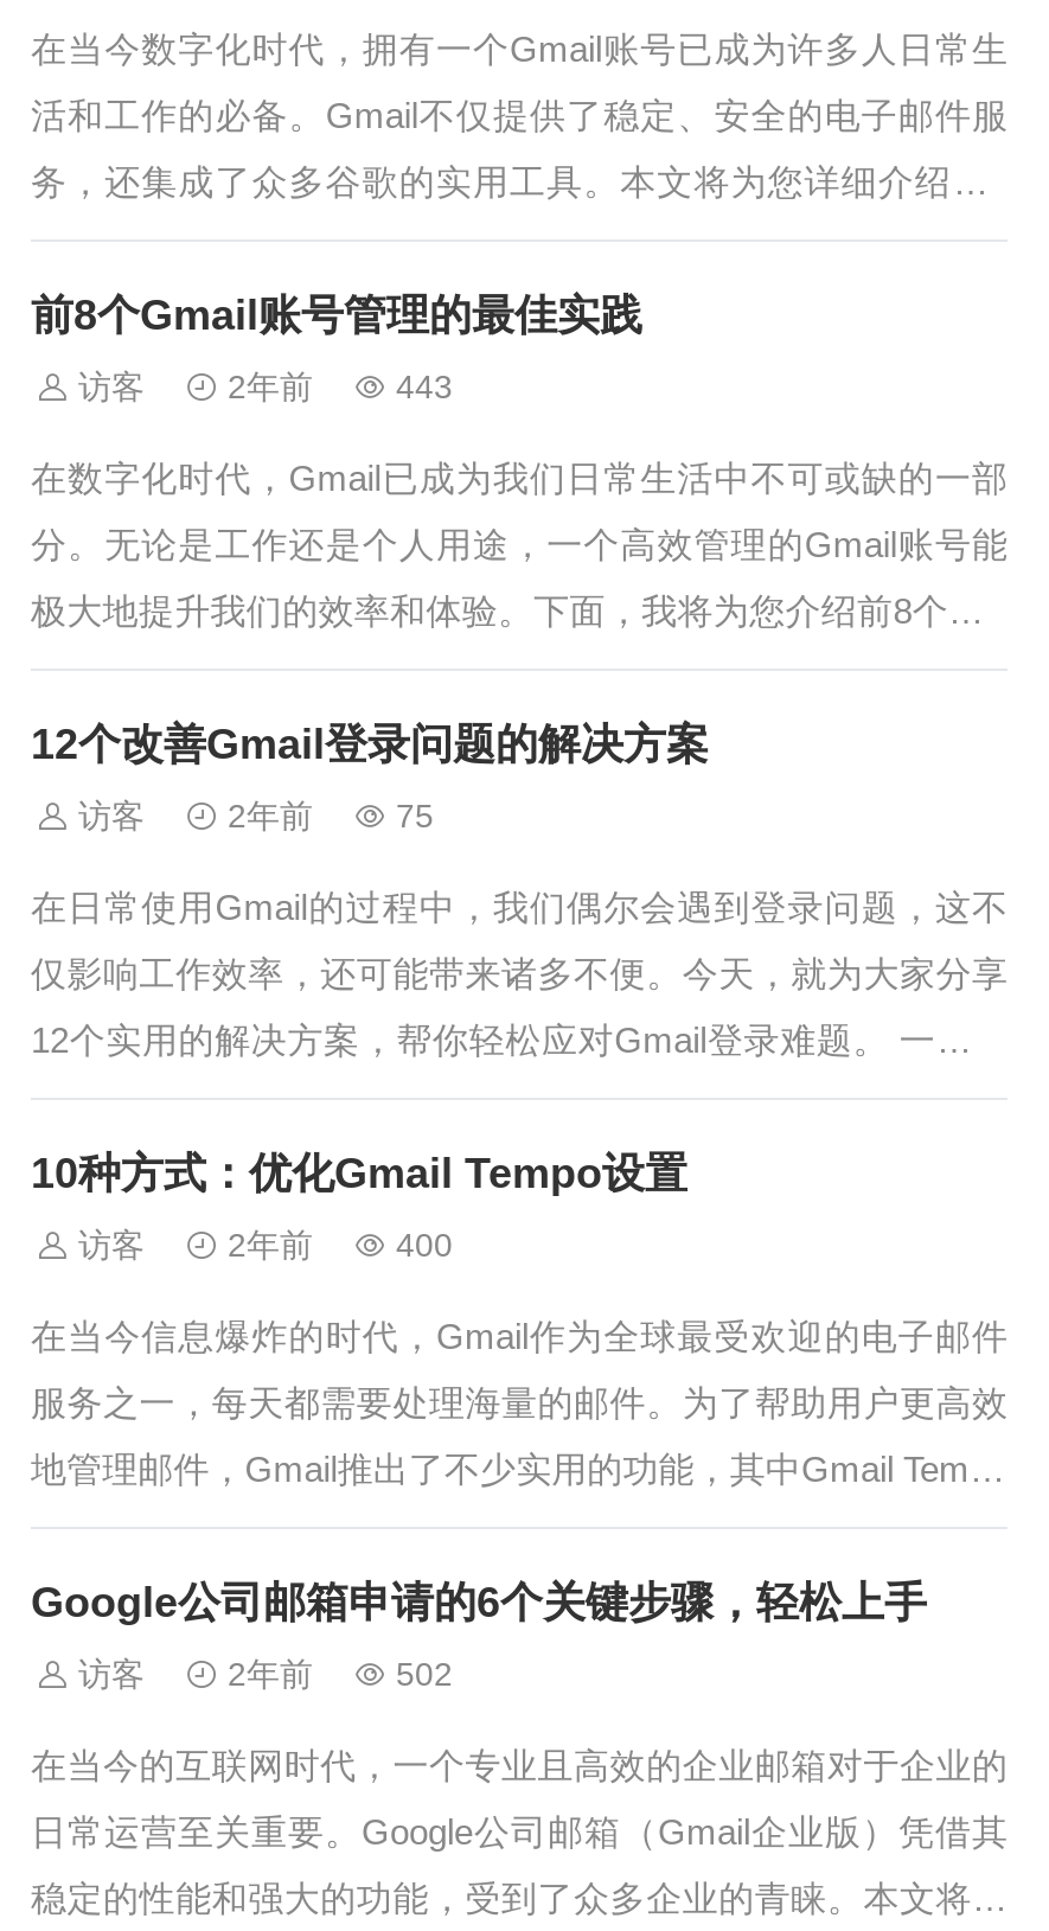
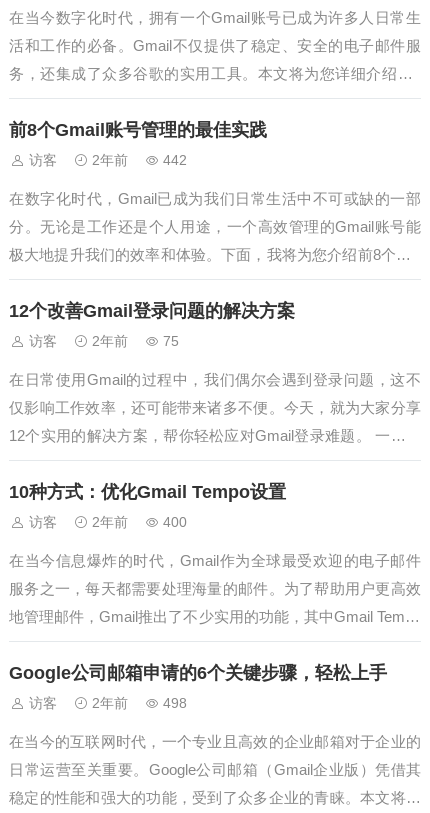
- 443
+ 442

- 502
+ 498
